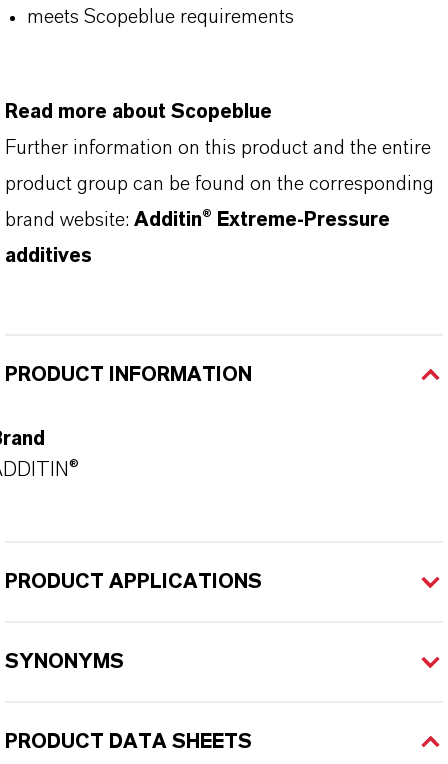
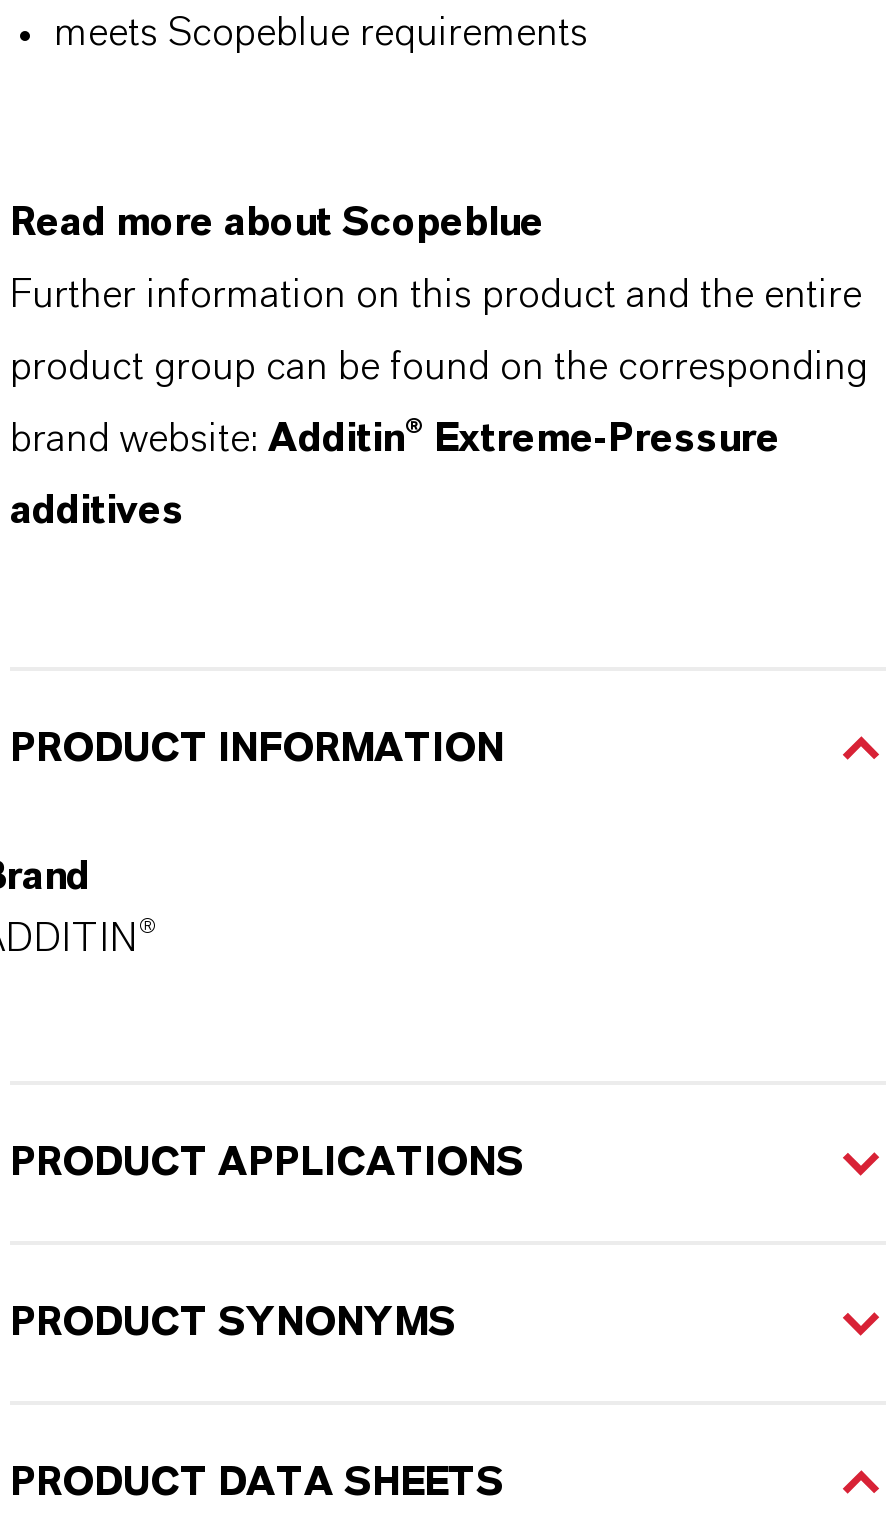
- SYNONYMS
+ PRODUCT SYNONYMS
